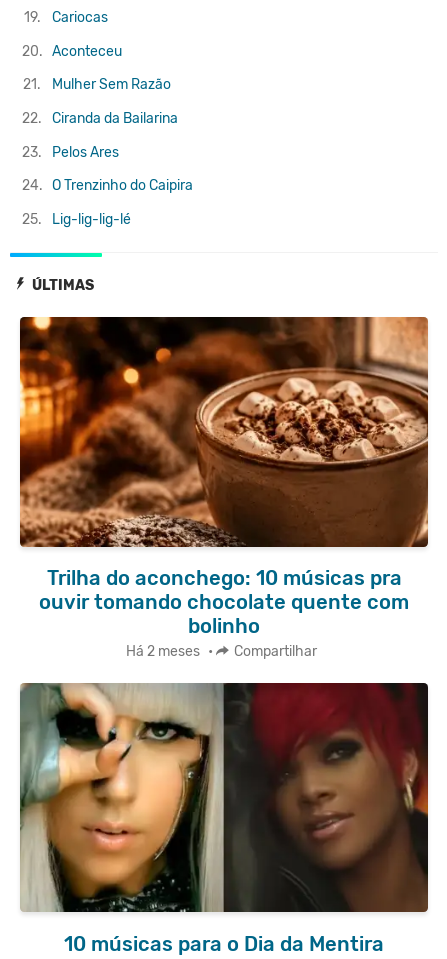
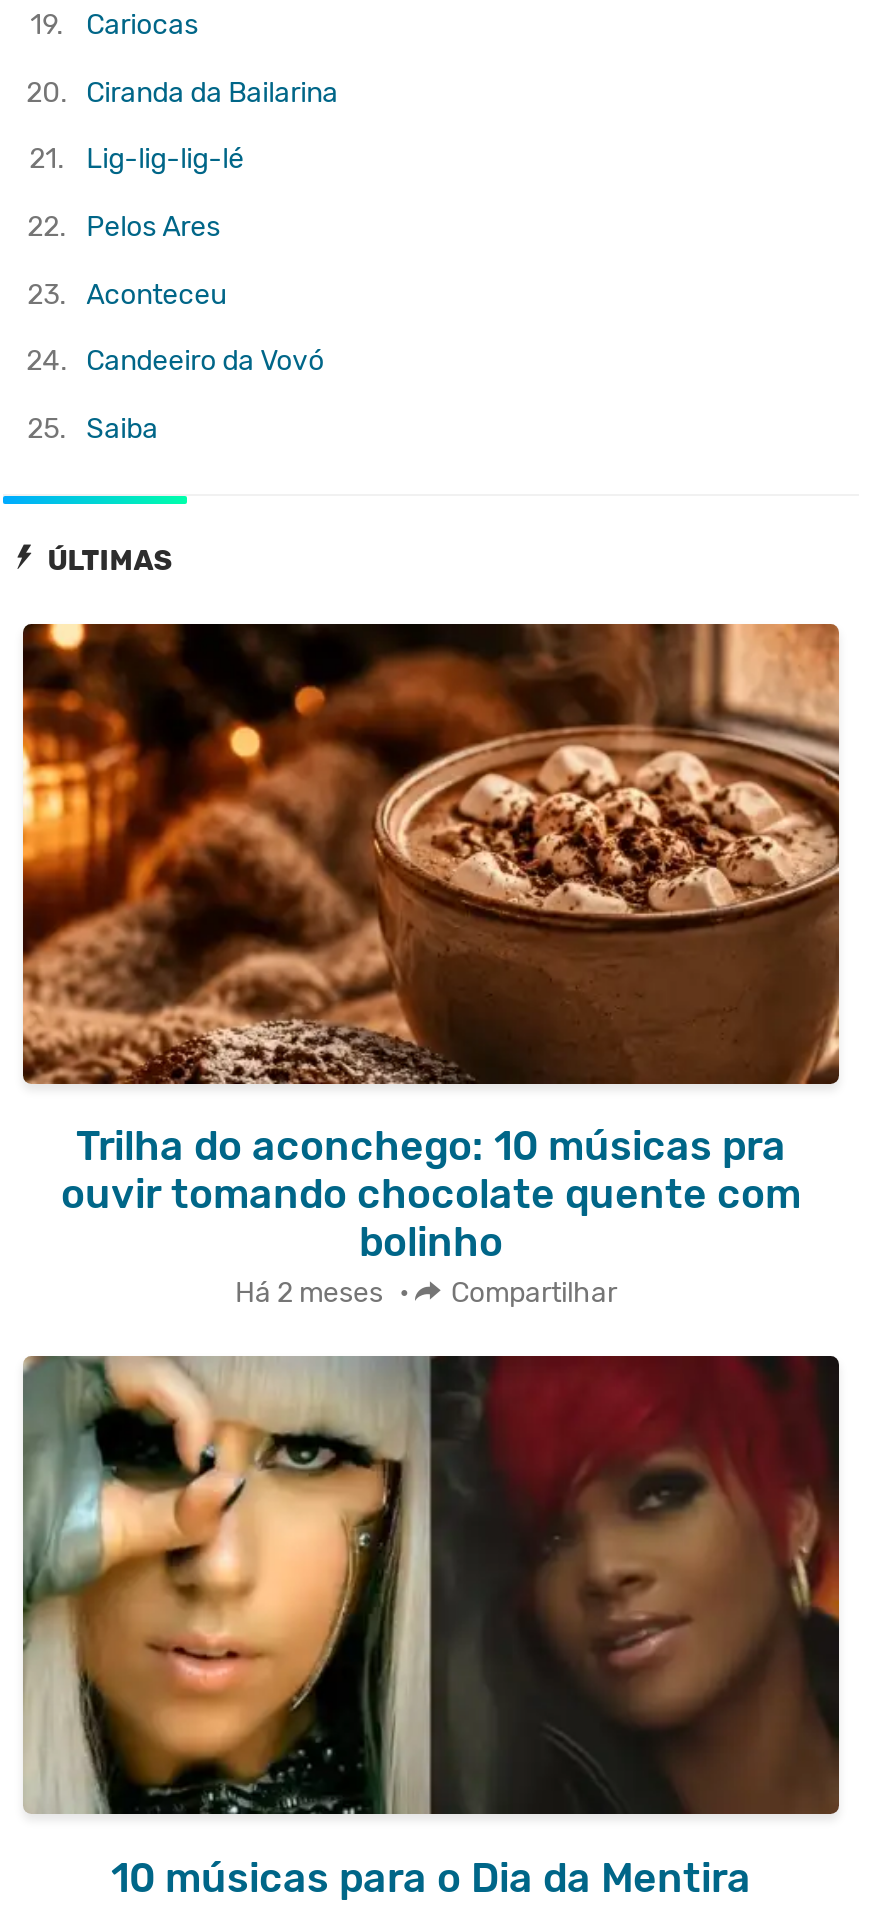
- 20. Aconteceu
+ 20. Ciranda da Bailarina

- Mulher Sem Razão
+ Lig-lig-lig-lé

- 22. Ciranda da Bailarina
+ 22. Pelos Ares

- 23. Pelos Ares
+ 23. Aconteceu

- 24. O Trenzinho do Caipira
+ 24. Candeeiro da Vovó

- 25. Lig-lig-lig-lé
+ 25. Saiba
